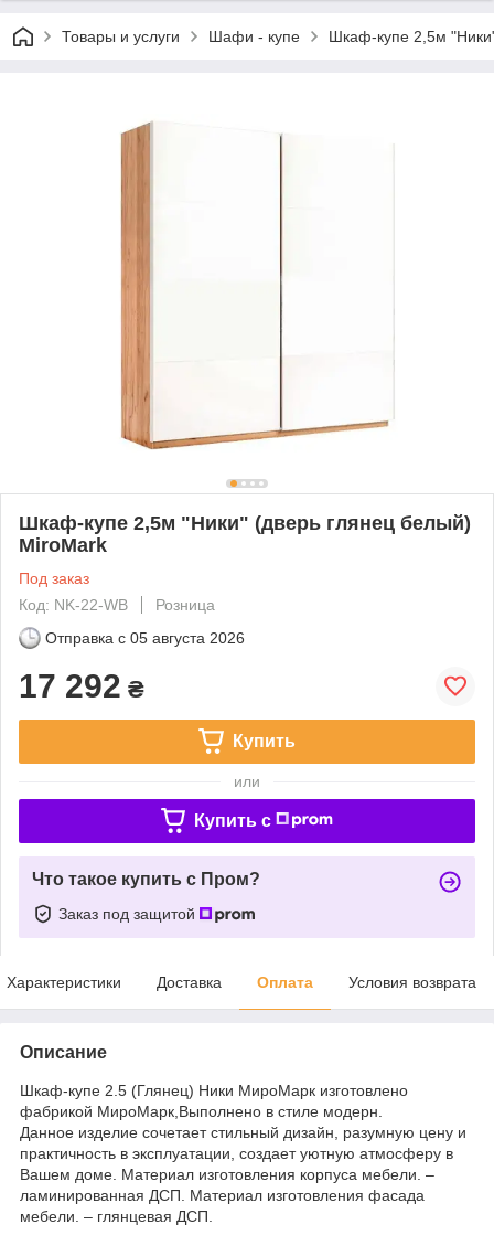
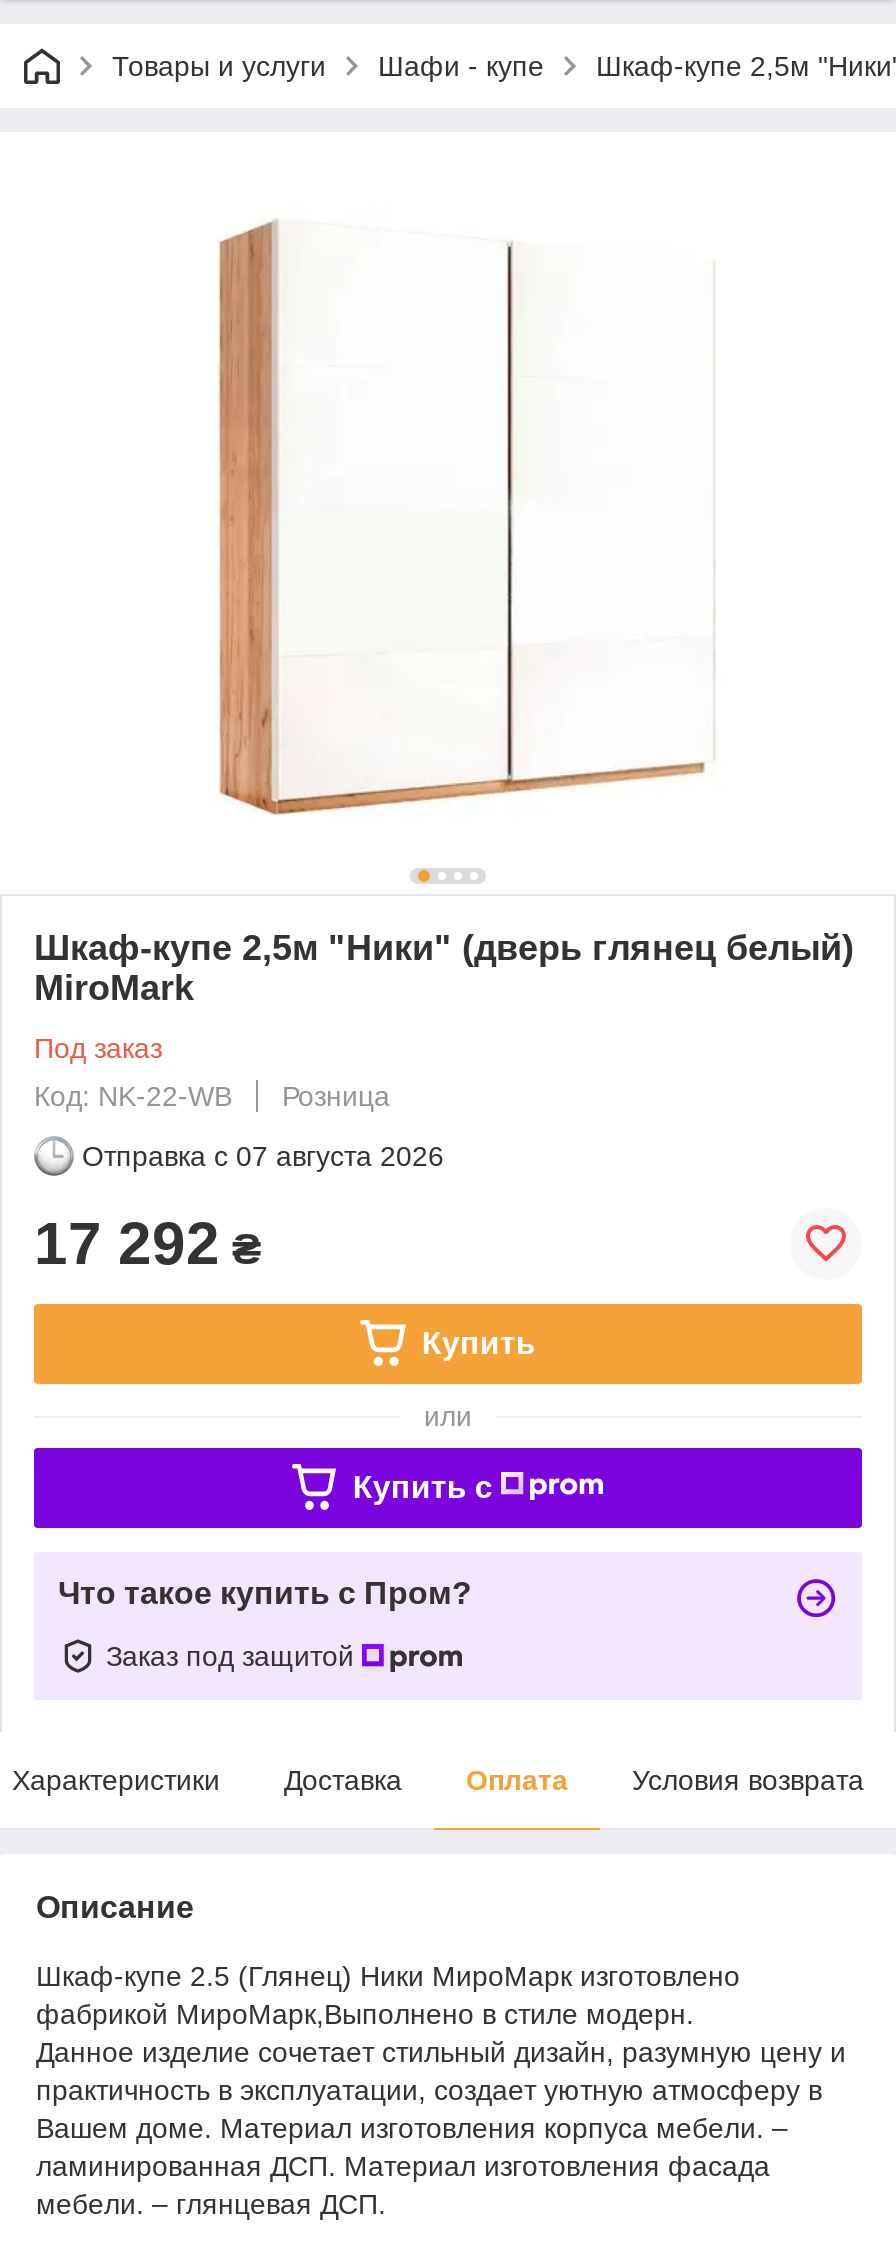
- Отправка с 05 августа 2026
+ Отправка с 07 августа 2026
